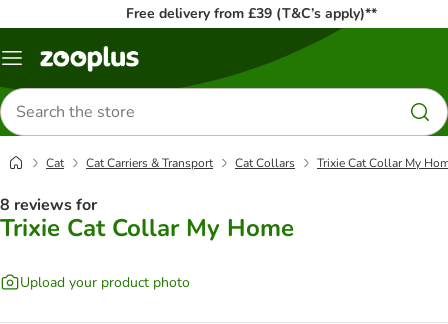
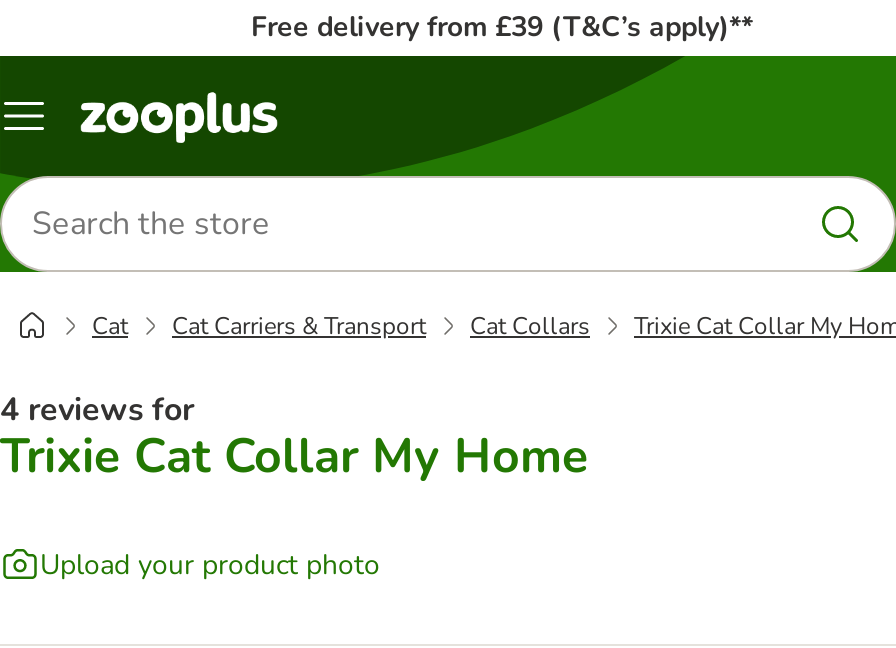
- 8 reviews for
+ 4 reviews for
